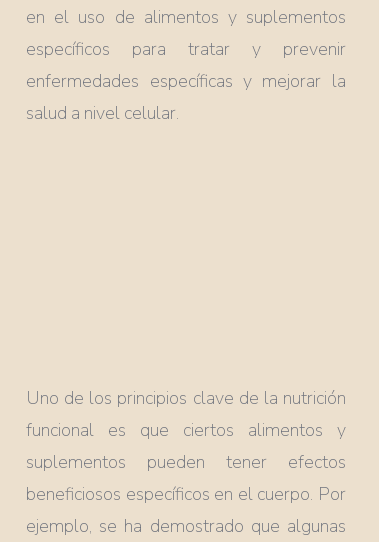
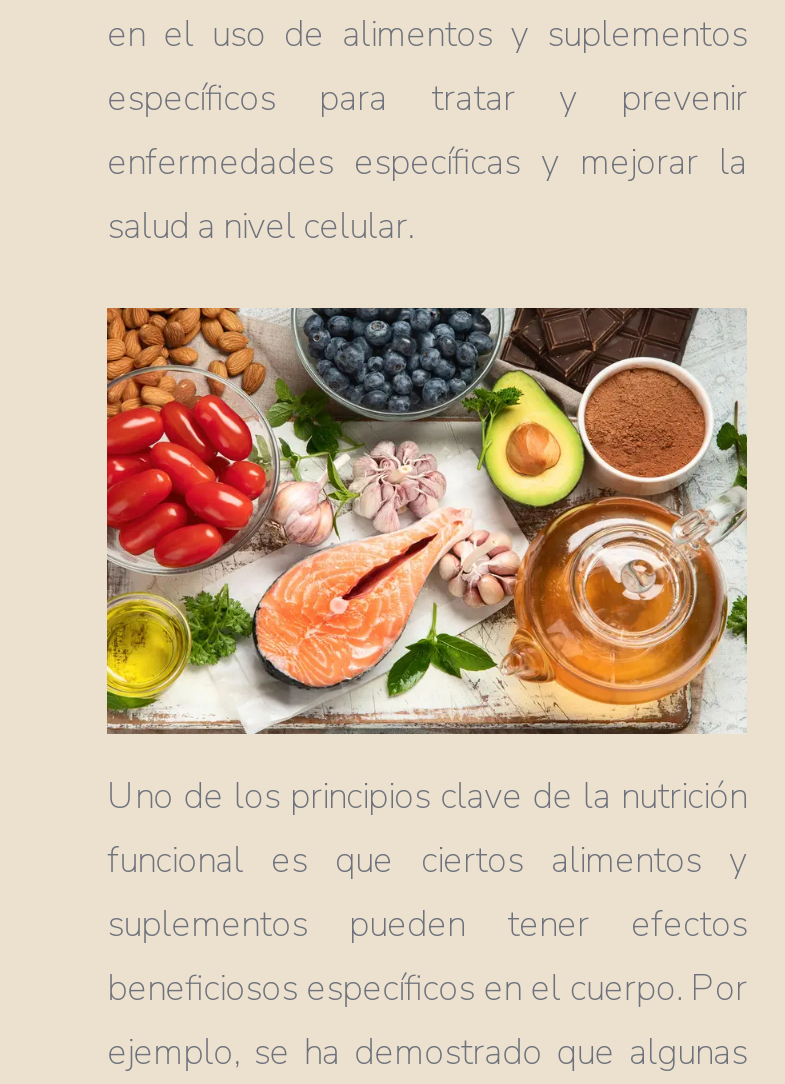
+ [image]
